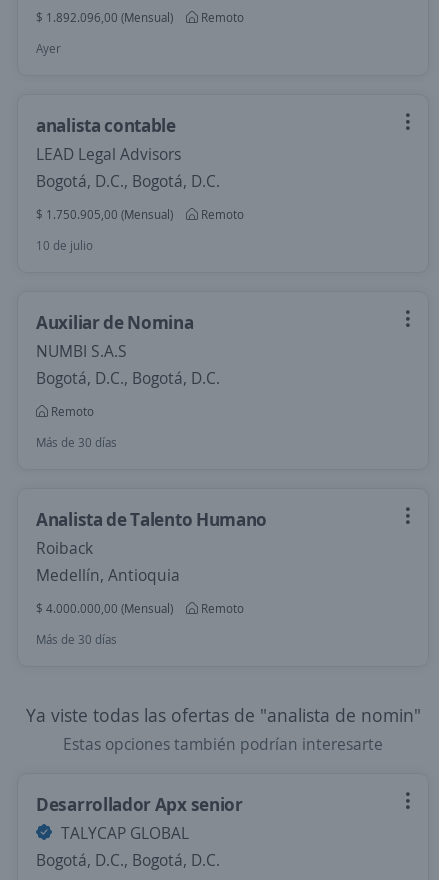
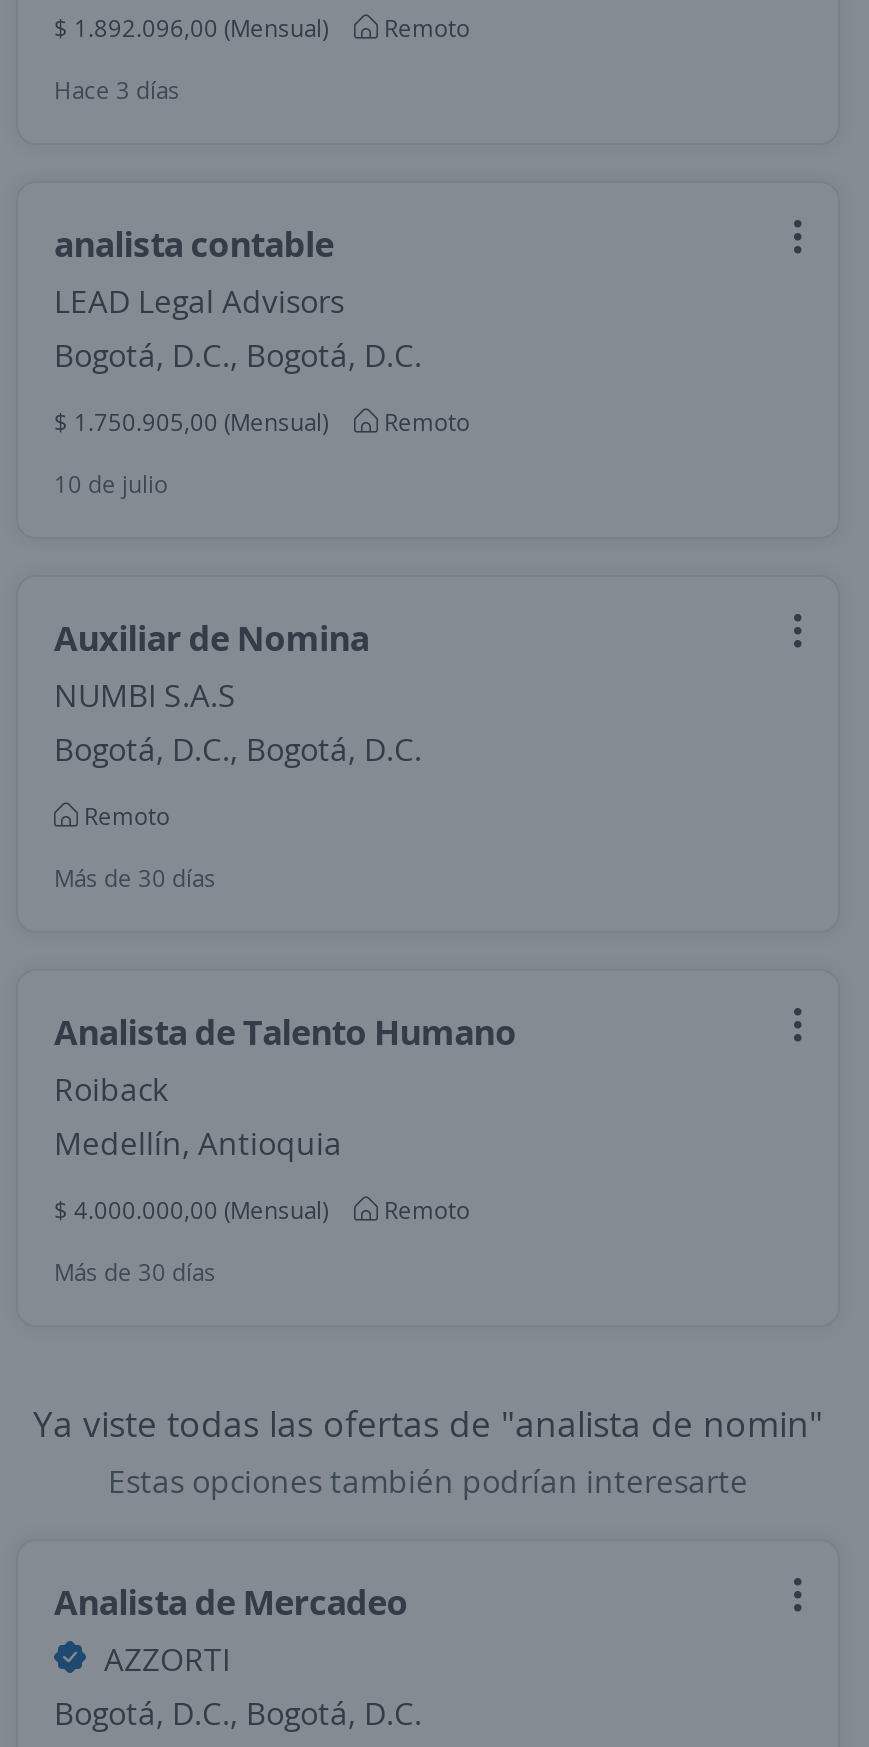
- Ayer
+ Hace 3 días

- Desarrollador Apx senior
- TALYCAP GLOBAL
+ Analista de Mercadeo
+ AZZORTI
